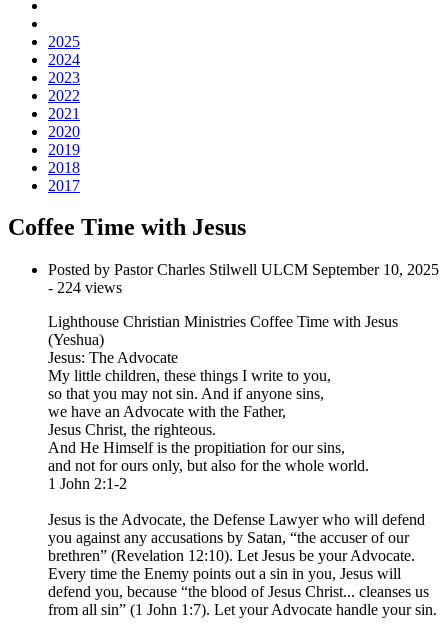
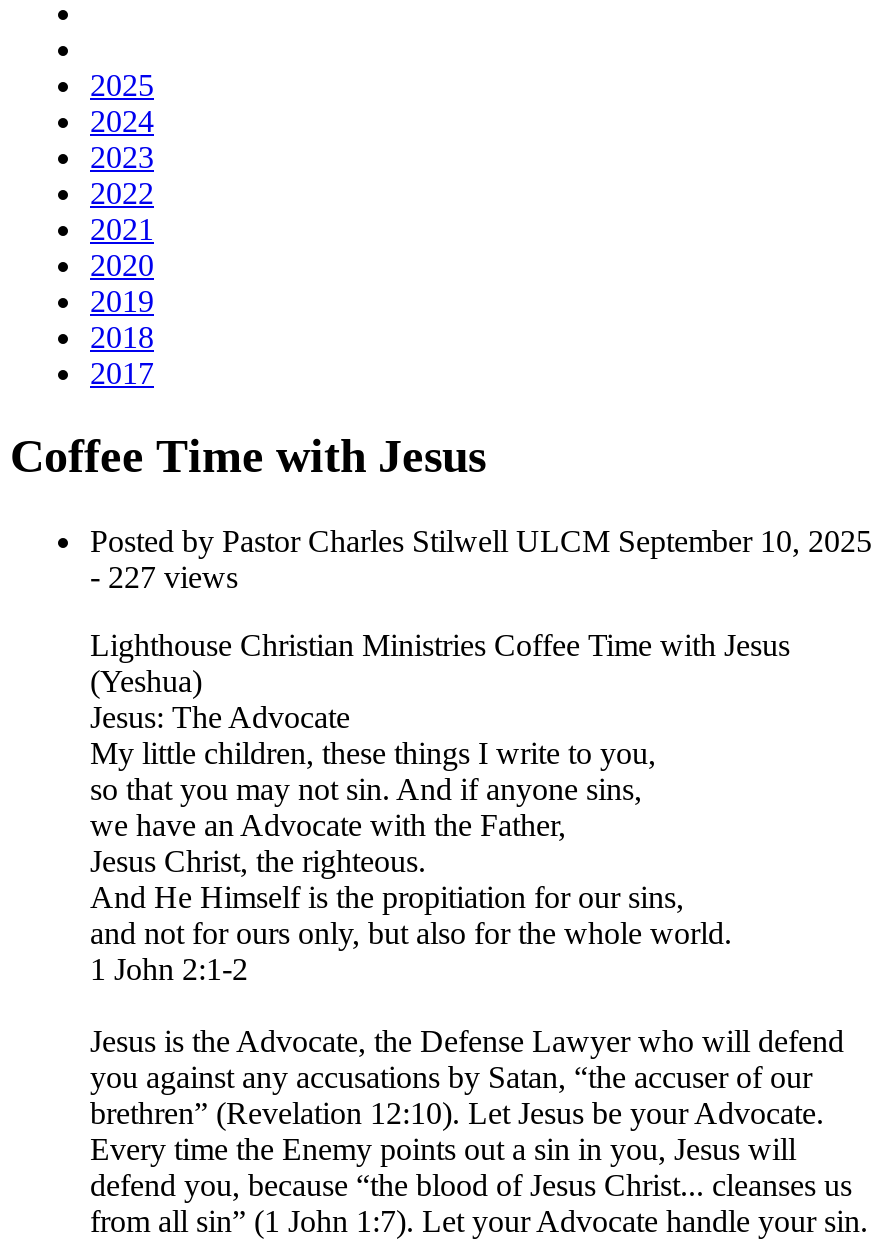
- - 224 views
+ - 227 views
